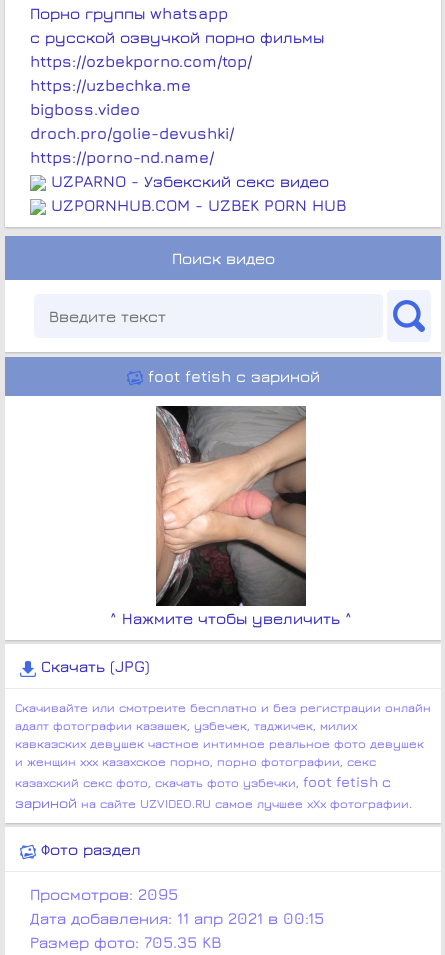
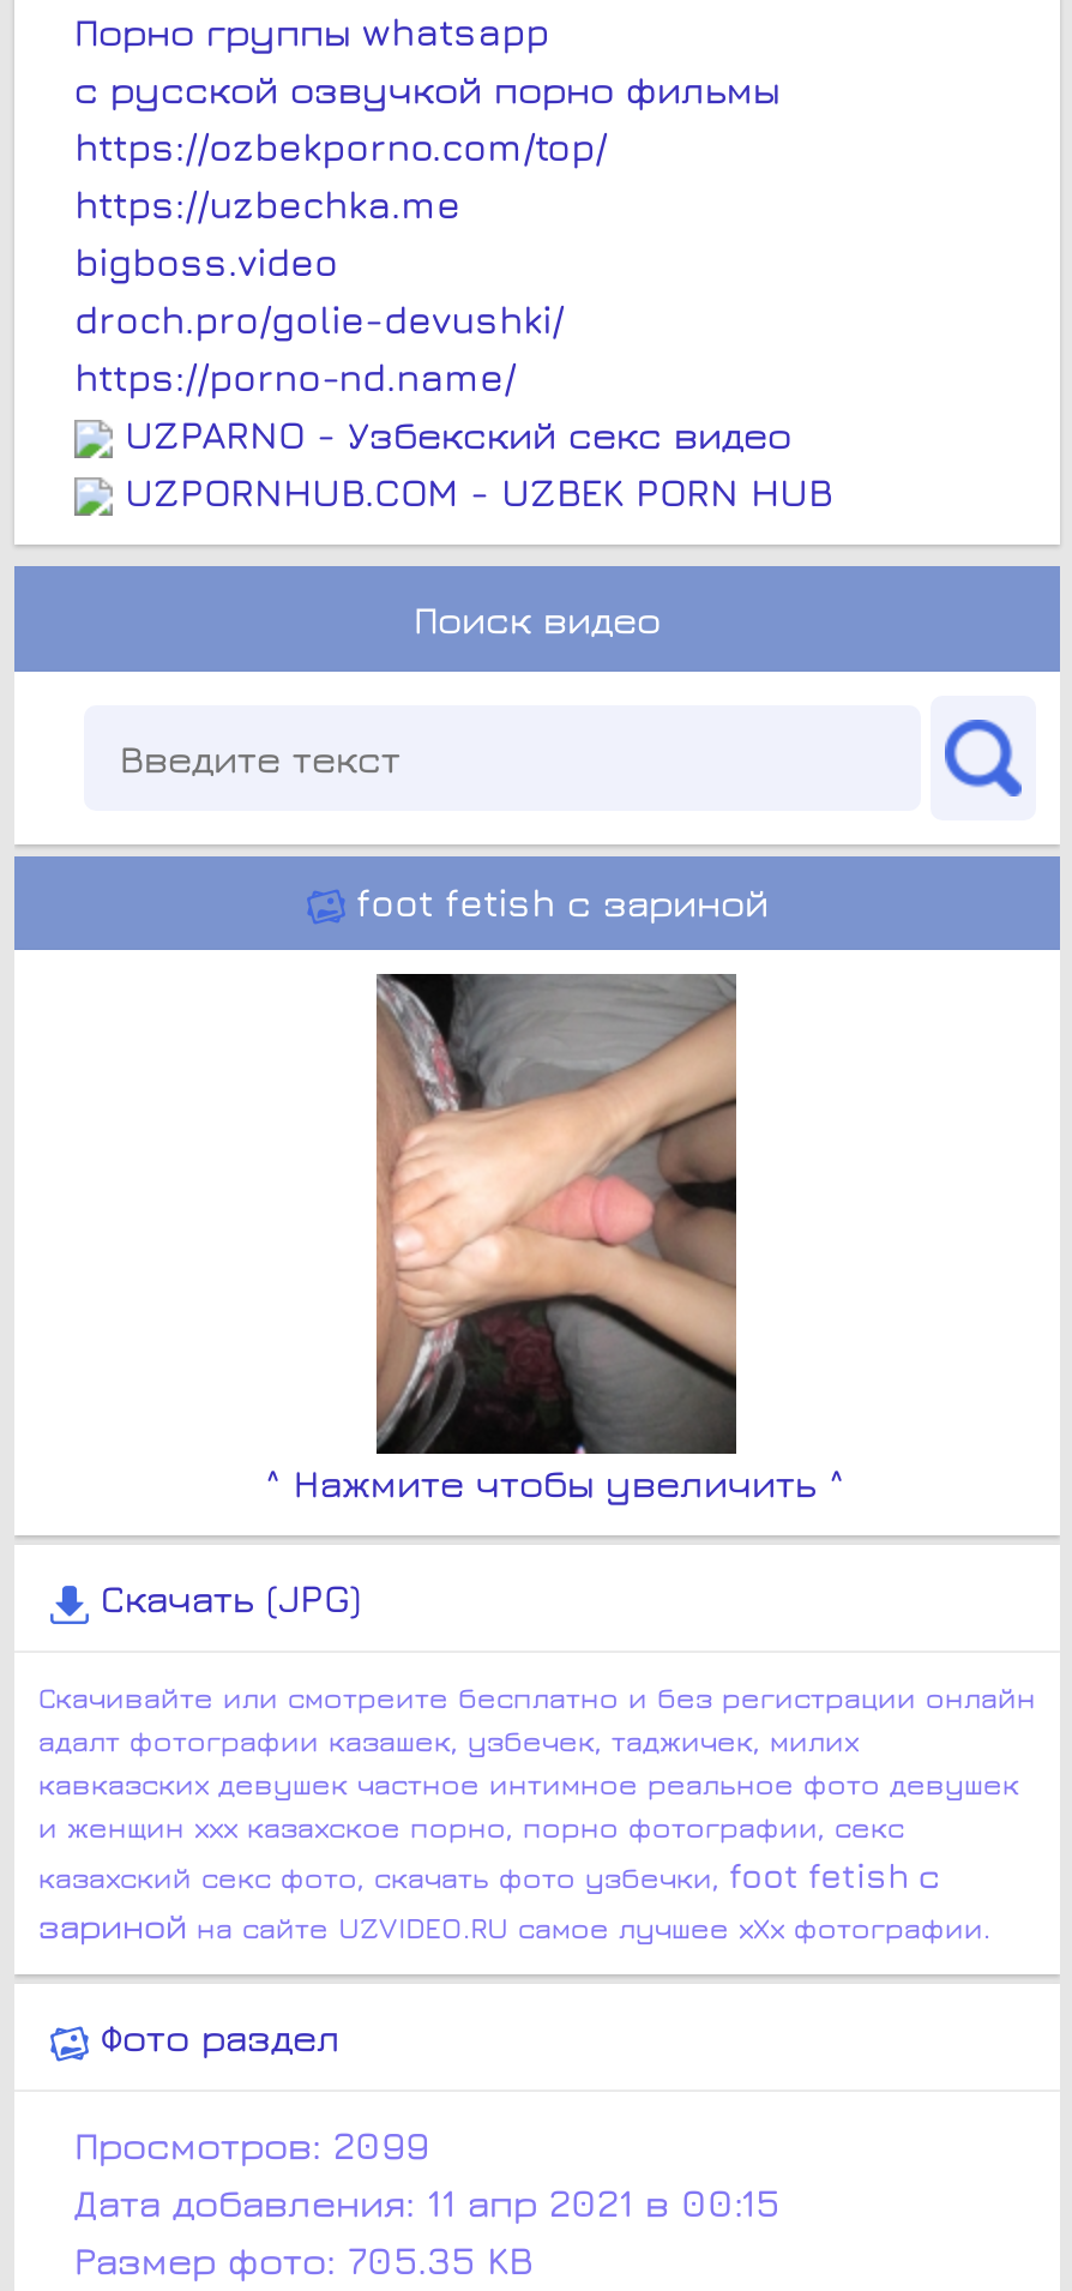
- Просмотров: 2095
+ Просмотров: 2099
